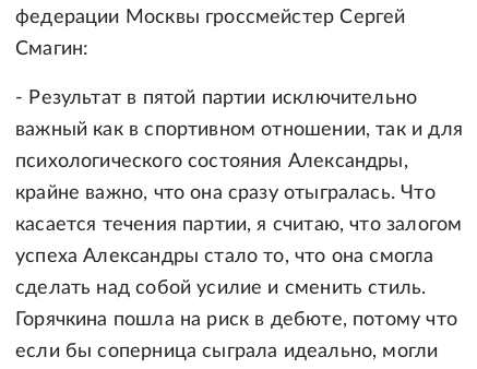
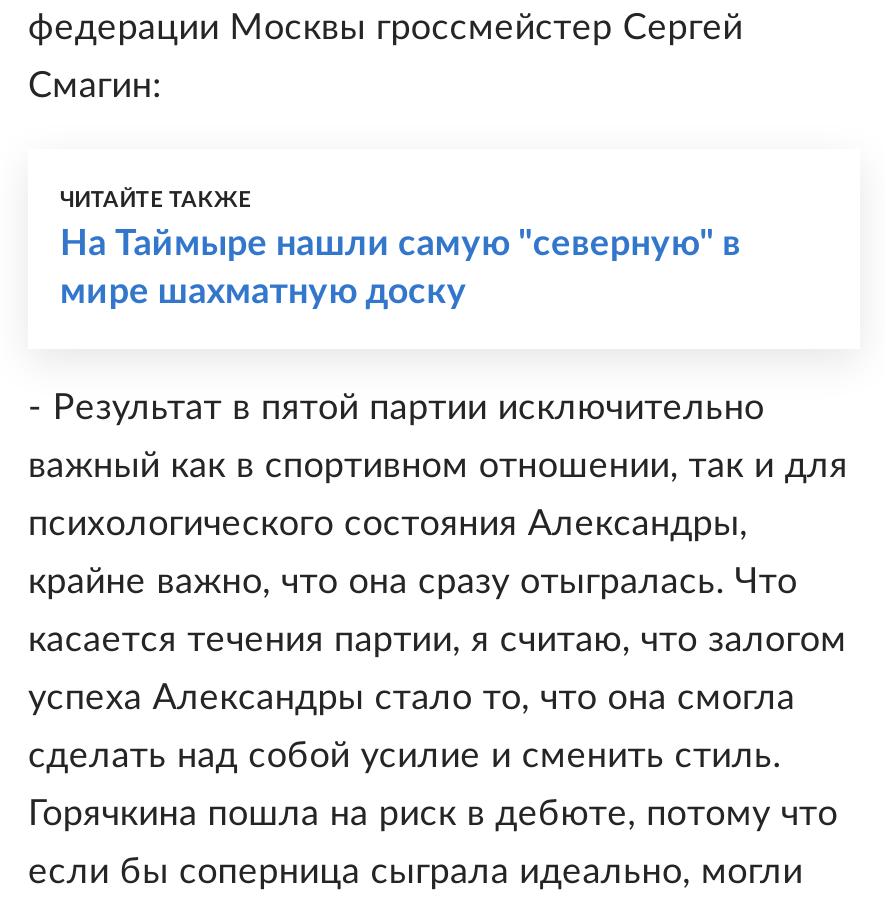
+ ЧИТАЙТЕ ТАКЖЕ
+ На Таймыре нашли самую "северную" в
+ мире шахматную доску
